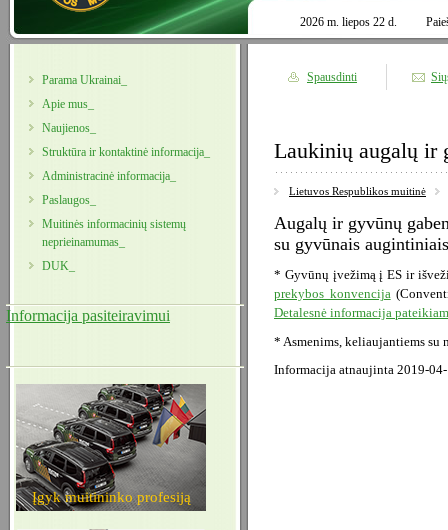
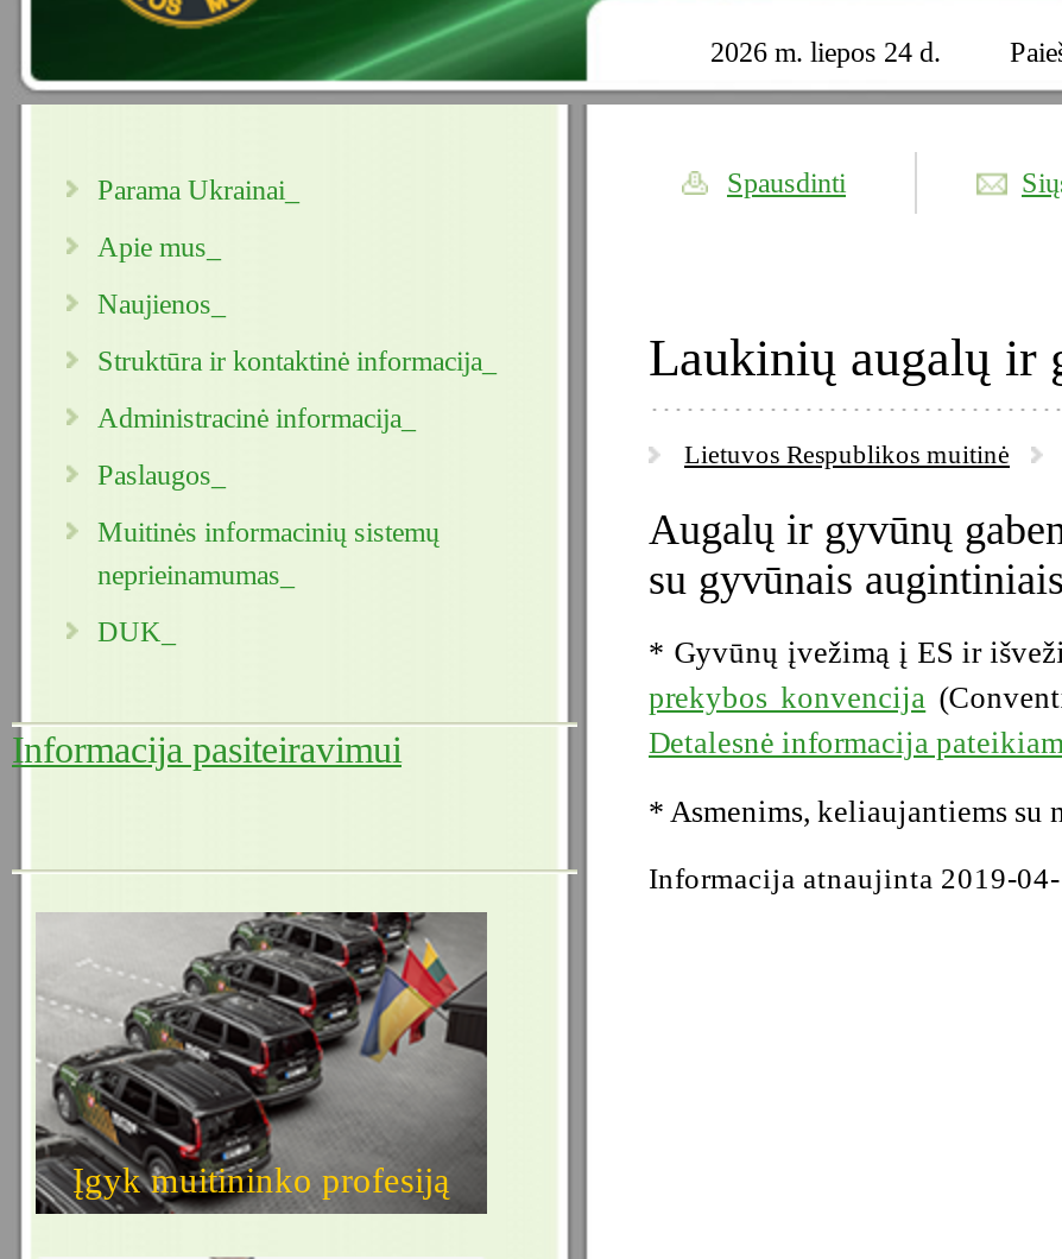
- 2026 m. liepos 22 d.
+ 2026 m. liepos 24 d.
